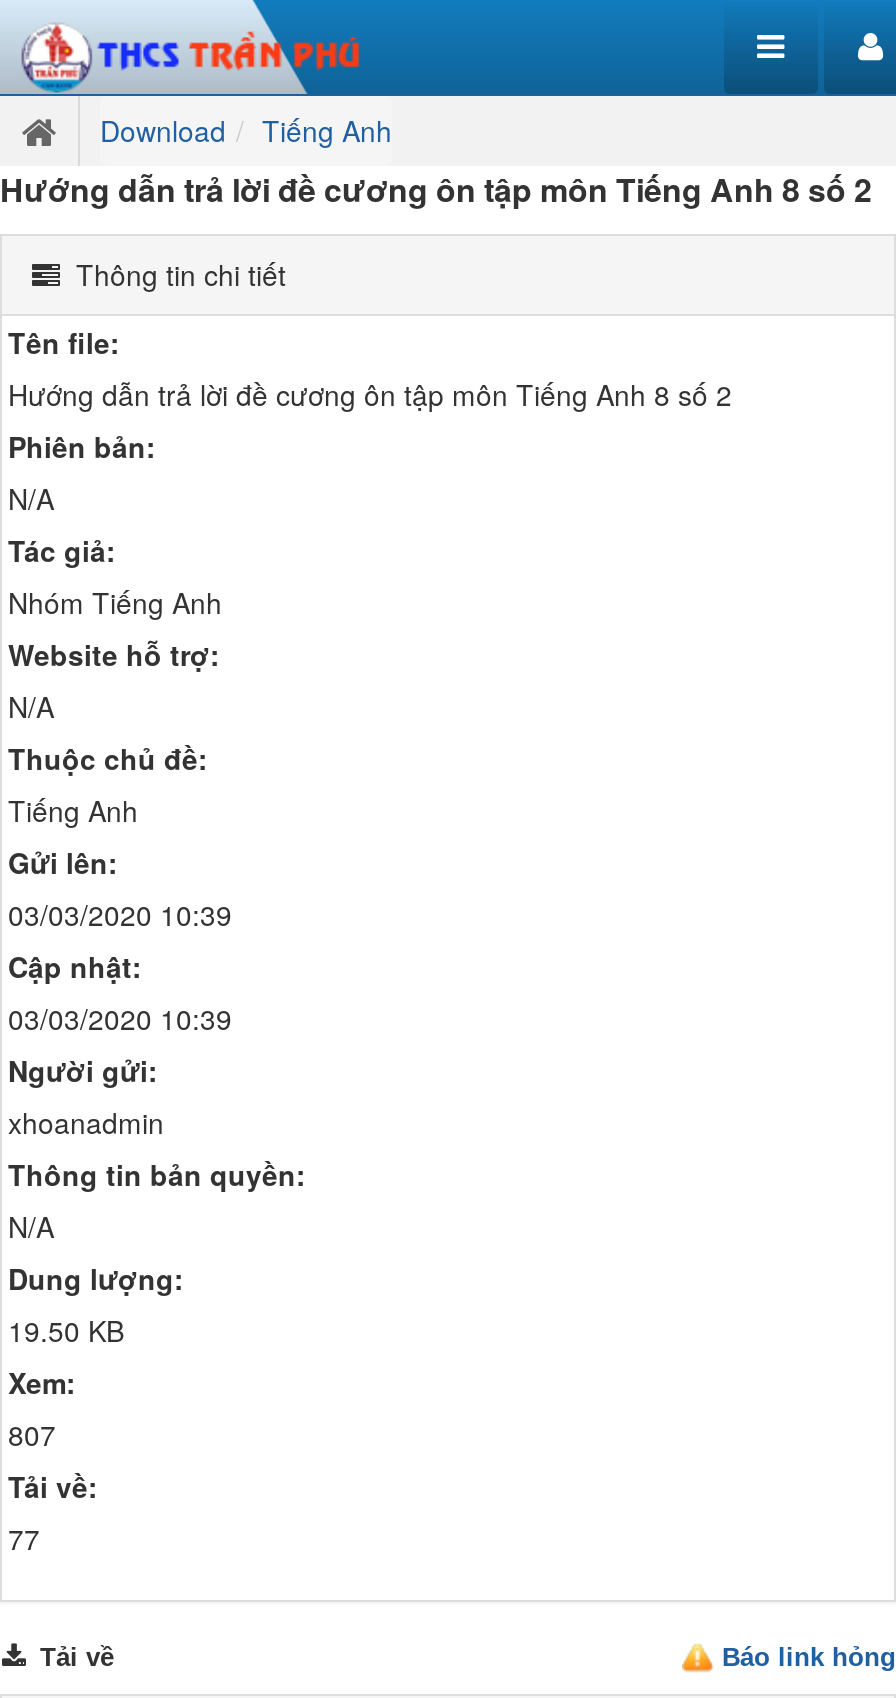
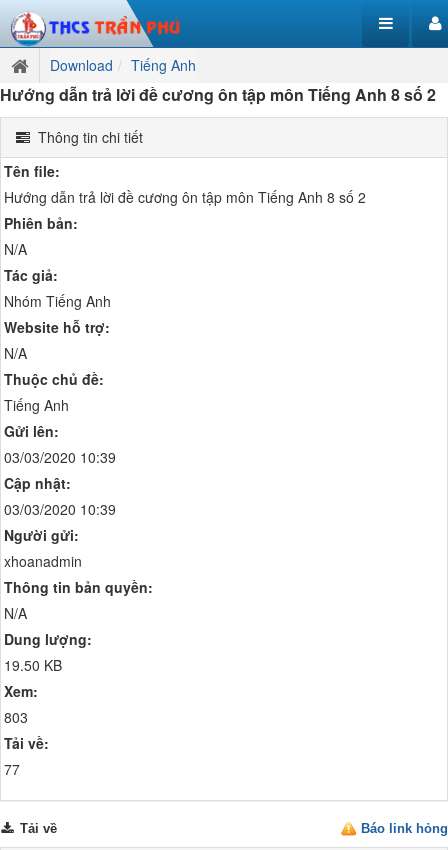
- 807
+ 803
